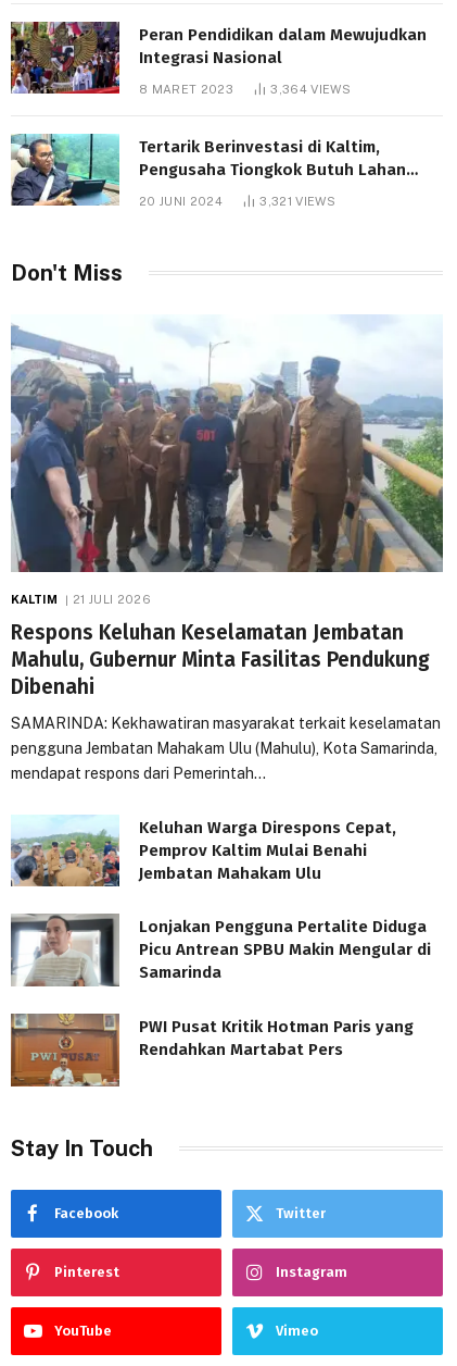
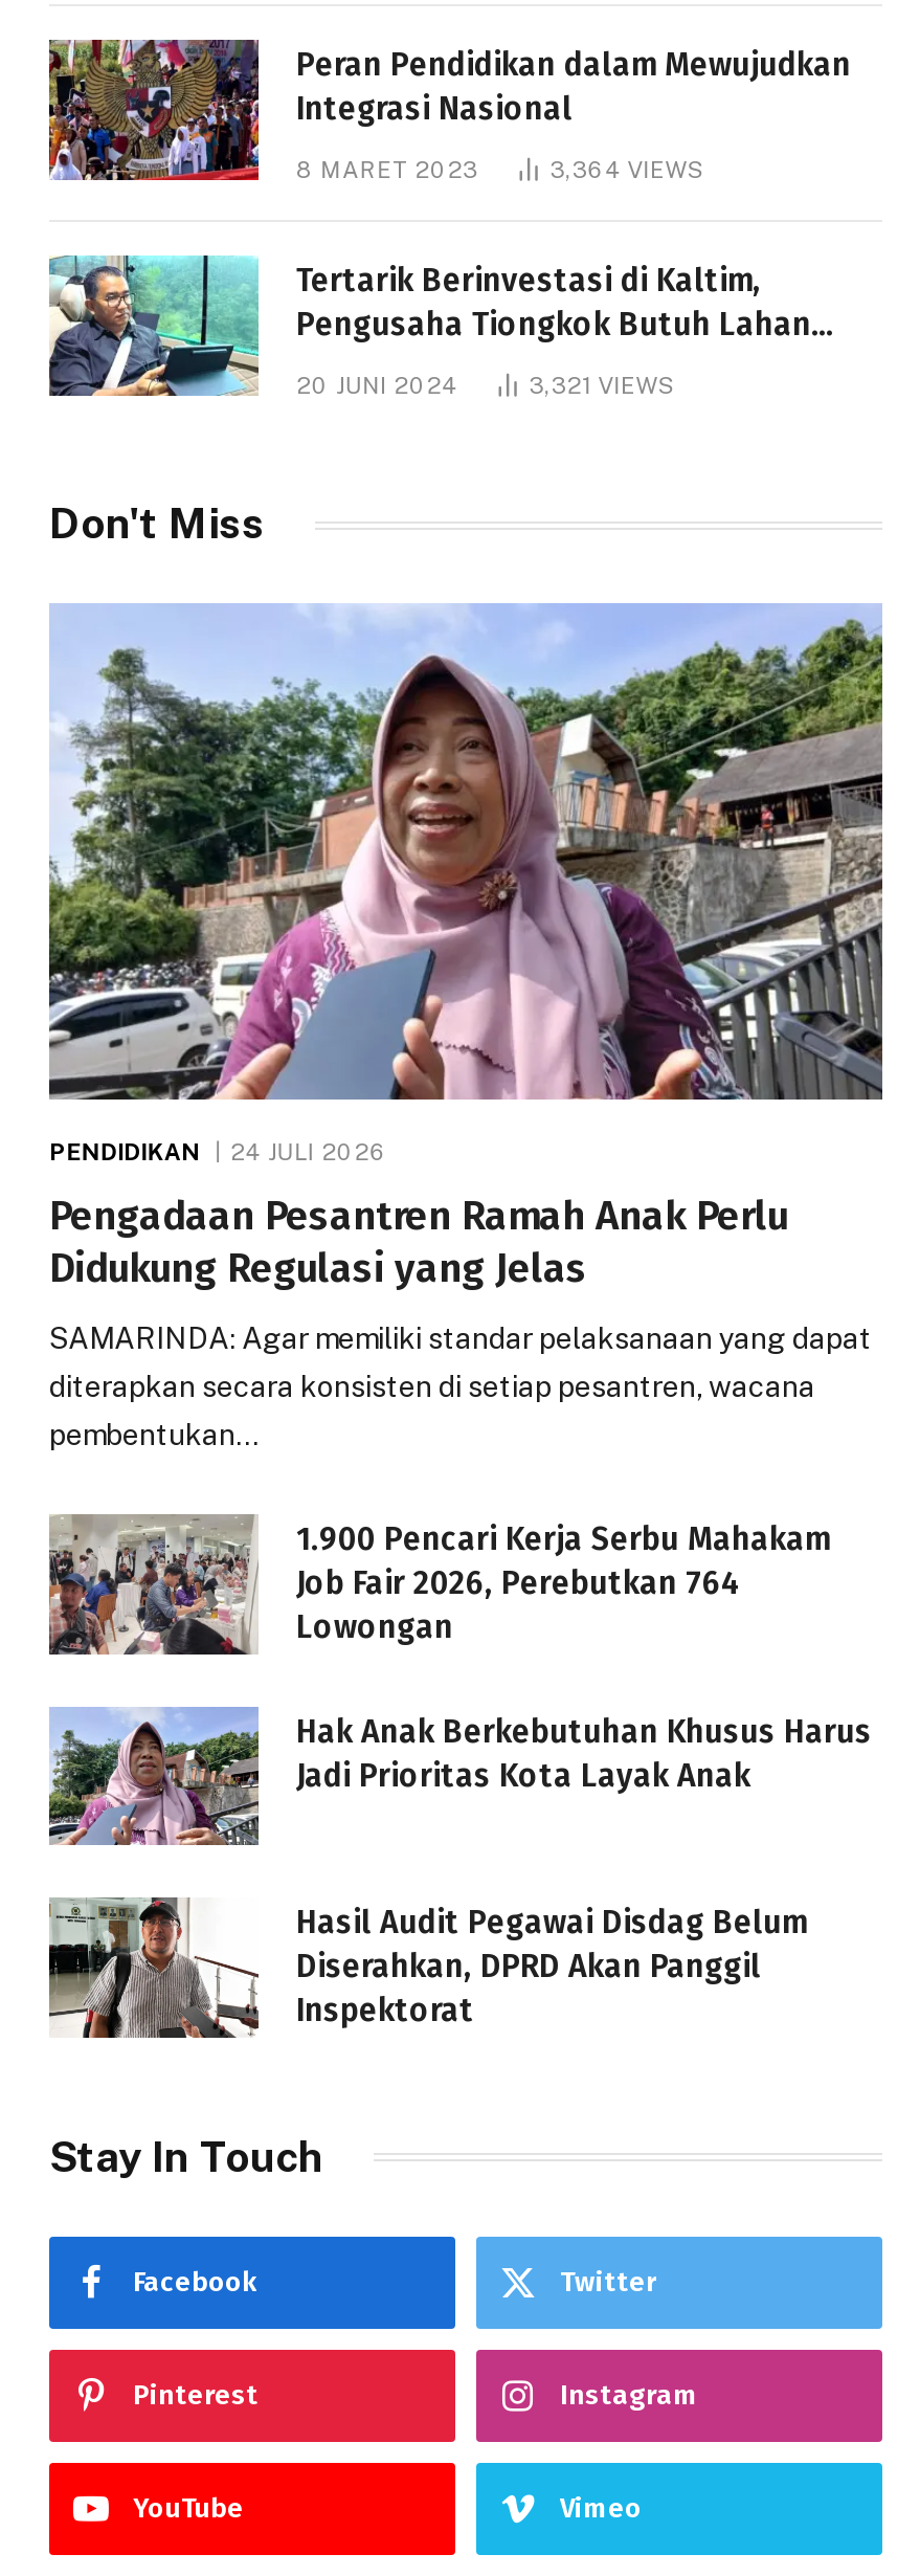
- [image]
- KALTIM
- 21 JULI 2026
+ [image]
+ PENDIDIKAN
+ 24 JULI 2026

- Respons Keluhan Keselamatan Jembatan
- Mahulu, Gubernur Minta Fasilitas Pendukung
- Dibenahi
+ Pengadaan Pesantren Ramah Anak Perlu
+ Didukung Regulasi yang Jelas

- SAMARINDA: Kekhawatiran masyarakat terkait keselamatan
- pengguna Jembatan Mahakam Ulu (Mahulu), Kota Samarinda,
- mendapat respons dari Pemerintah…
+ SAMARINDA: Agar memiliki standar pelaksanaan yang dapat
+ diterapkan secara konsisten di setiap pesantren, wacana
+ pembentukan…

- [image]
- Keluhan Warga Direspons Cepat,
- Pemprov Kaltim Mulai Benahi
- Jembatan Mahakam Ulu
+ [image]
+ 1.900 Pencari Kerja Serbu Mahakam
+ Job Fair 2026, Perebutkan 764
+ Lowongan

- [image]
- Lonjakan Pengguna Pertalite Diduga
- Picu Antrean SPBU Makin Mengular di
- Samarinda
+ [image]
+ Hak Anak Berkebutuhan Khusus Harus
+ Jadi Prioritas Kota Layak Anak

- [image]
- PWI Pusat Kritik Hotman Paris yang
- Rendahkan Martabat Pers
+ [image]
+ Hasil Audit Pegawai Disdag Belum
+ Diserahkan, DPRD Akan Panggil
+ Inspektorat
